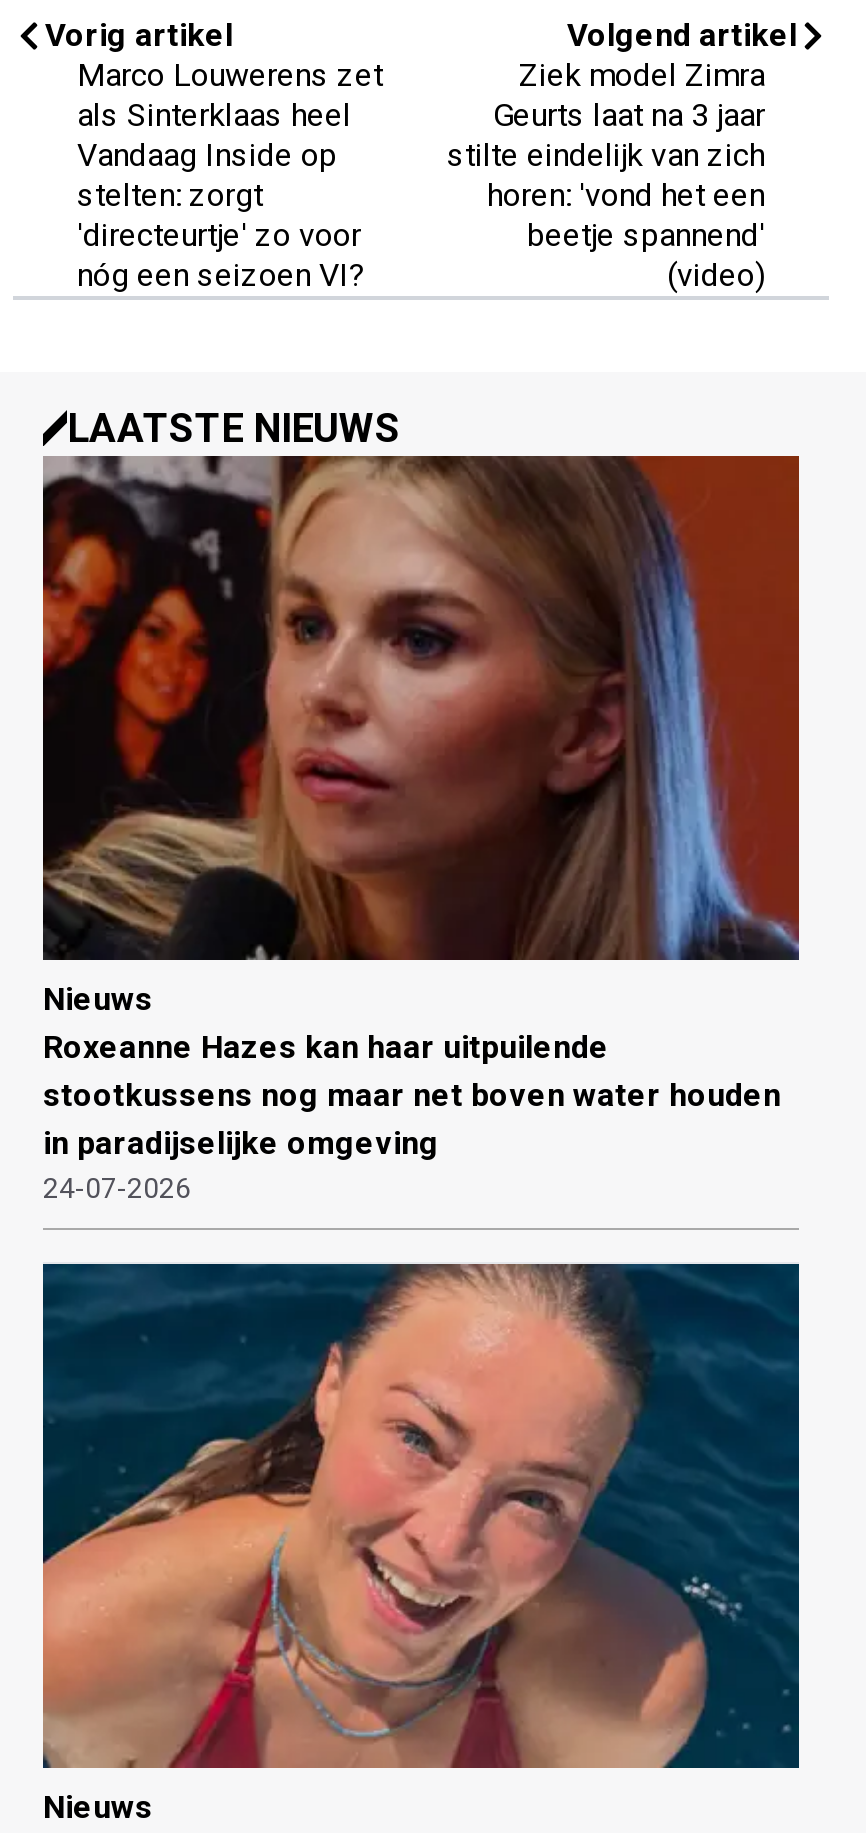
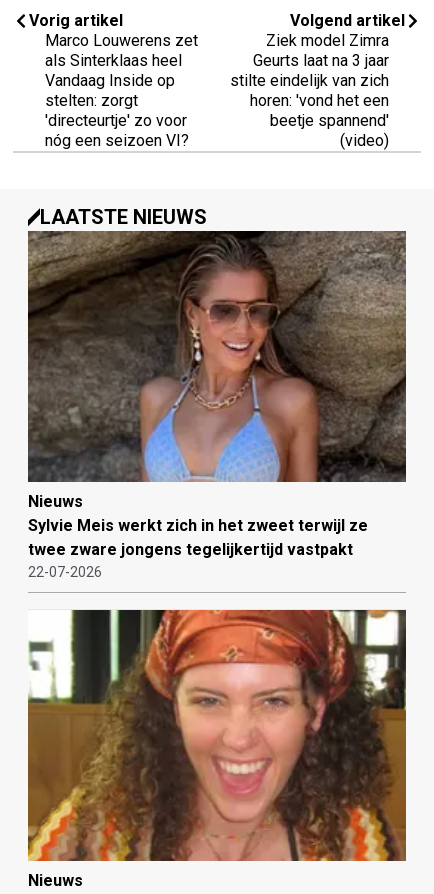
- [image]
- Roxeanne Hazes kan haar uitpuilende
- stootkussens nog maar net boven water houden
- in paradijselijke omgeving
- 24-07-2026
+ [image]
+ Sylvie Meis werkt zich in het zweet terwijl ze
+ twee zware jongens tegelijkertijd vastpakt
+ 22-07-2026

- [image]
+ [image]
